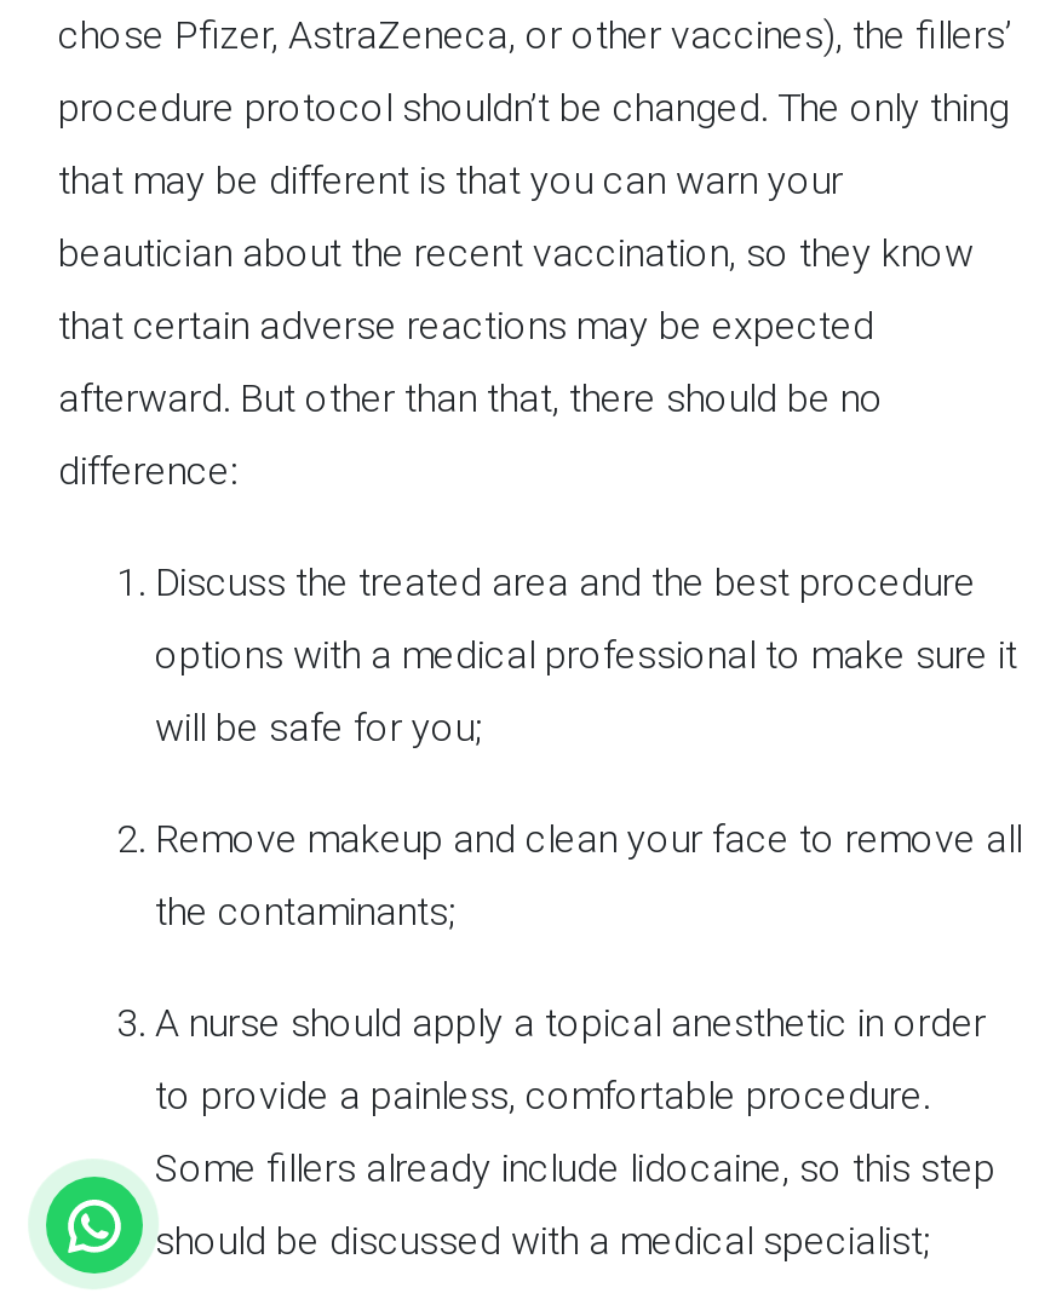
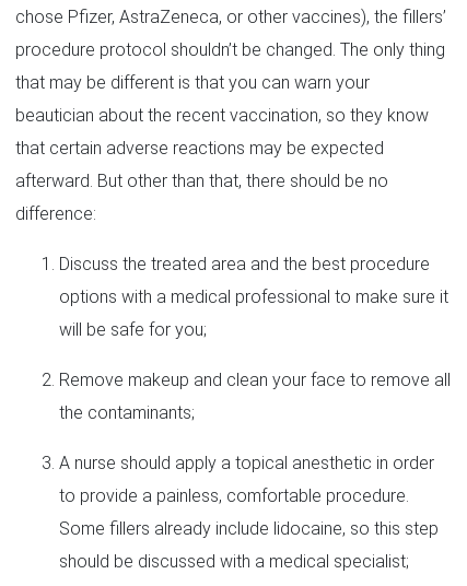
- [image]
